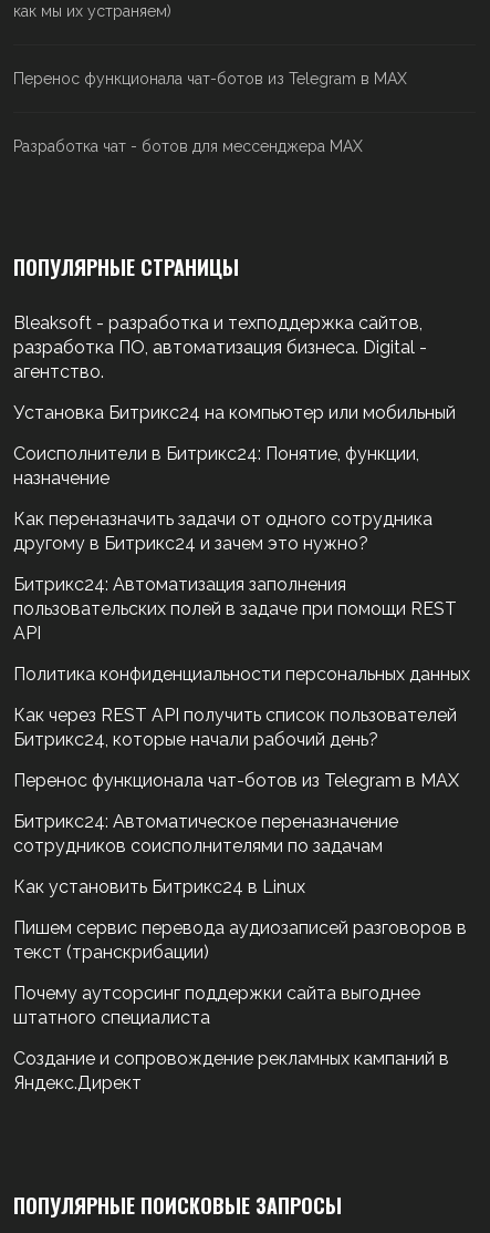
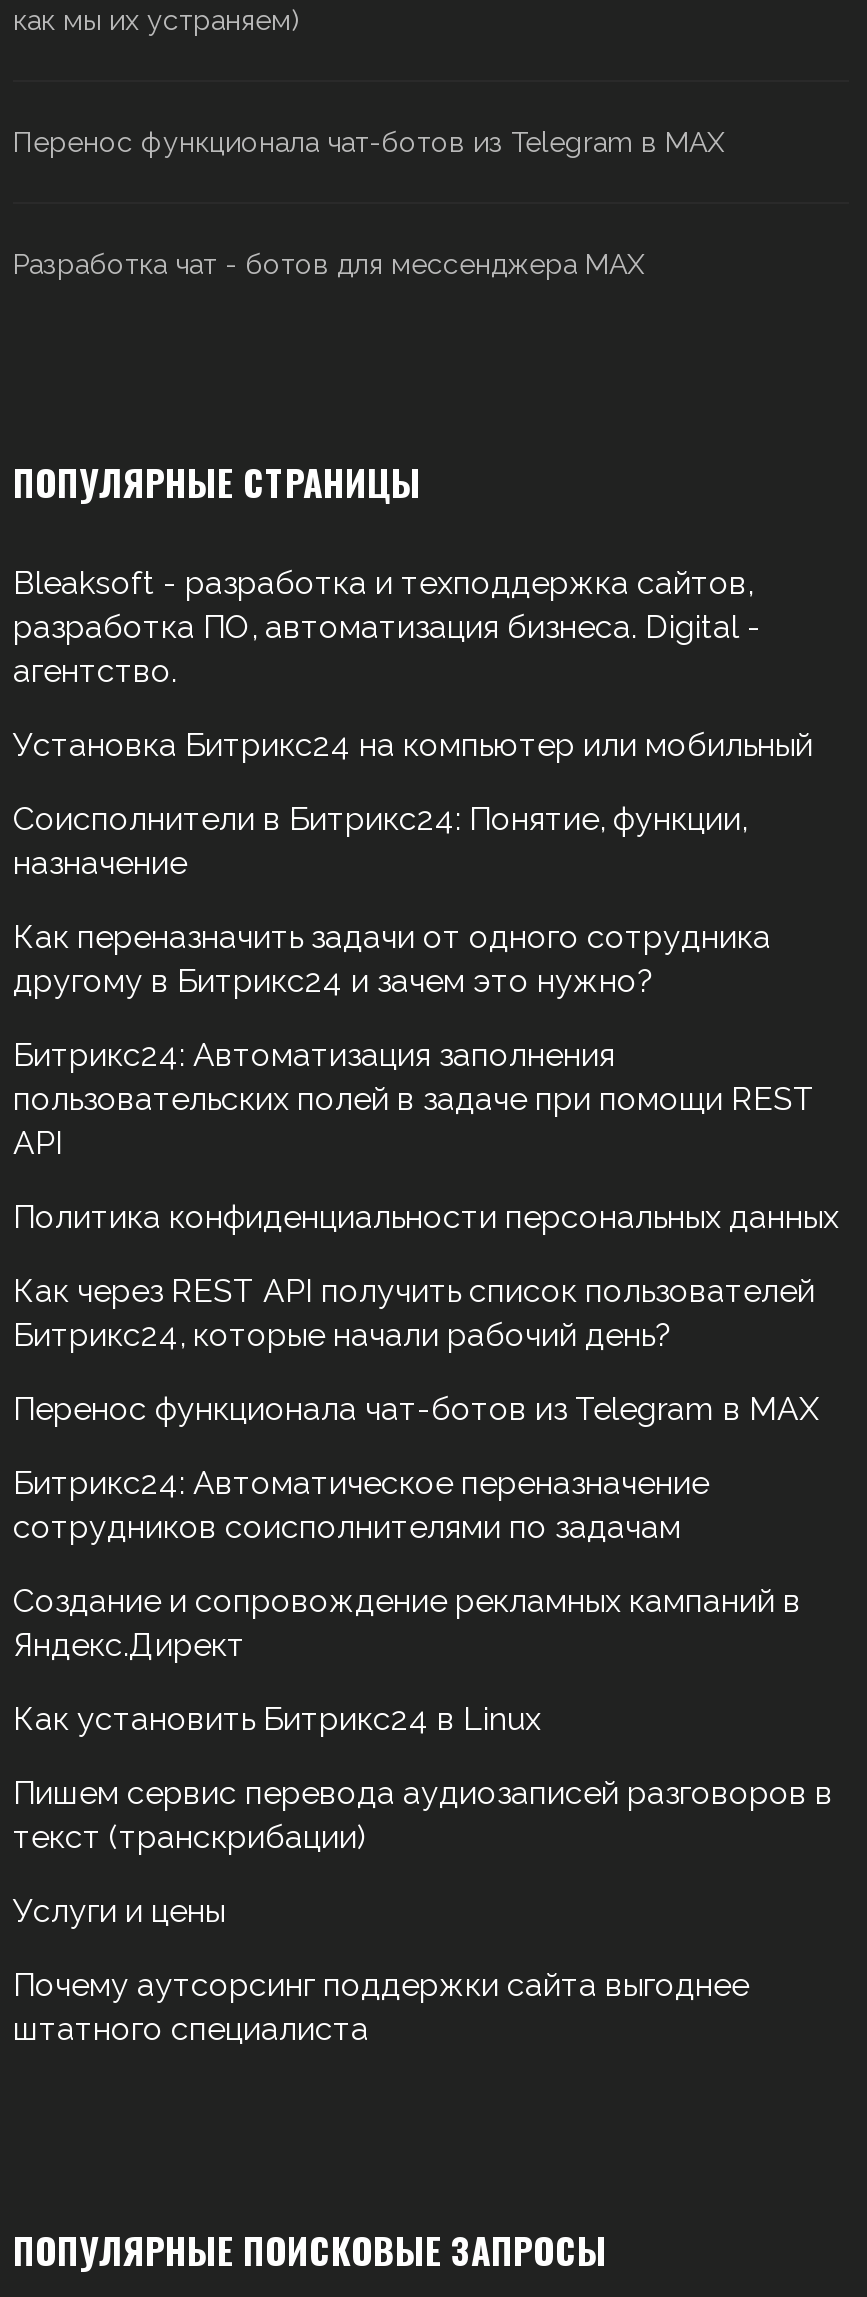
moved down: Как установить Битрикс24 в Linux | Пишем сервис перевода аудиозаписей разговоров в | текст (транскрибации)

+ Услуги и цены

moved down: Почему аутсорсинг поддержки сайта выгоднее | штатного специалиста

moved up: Создание и сопровождение рекламных кампаний в | Яндекс.Директ
